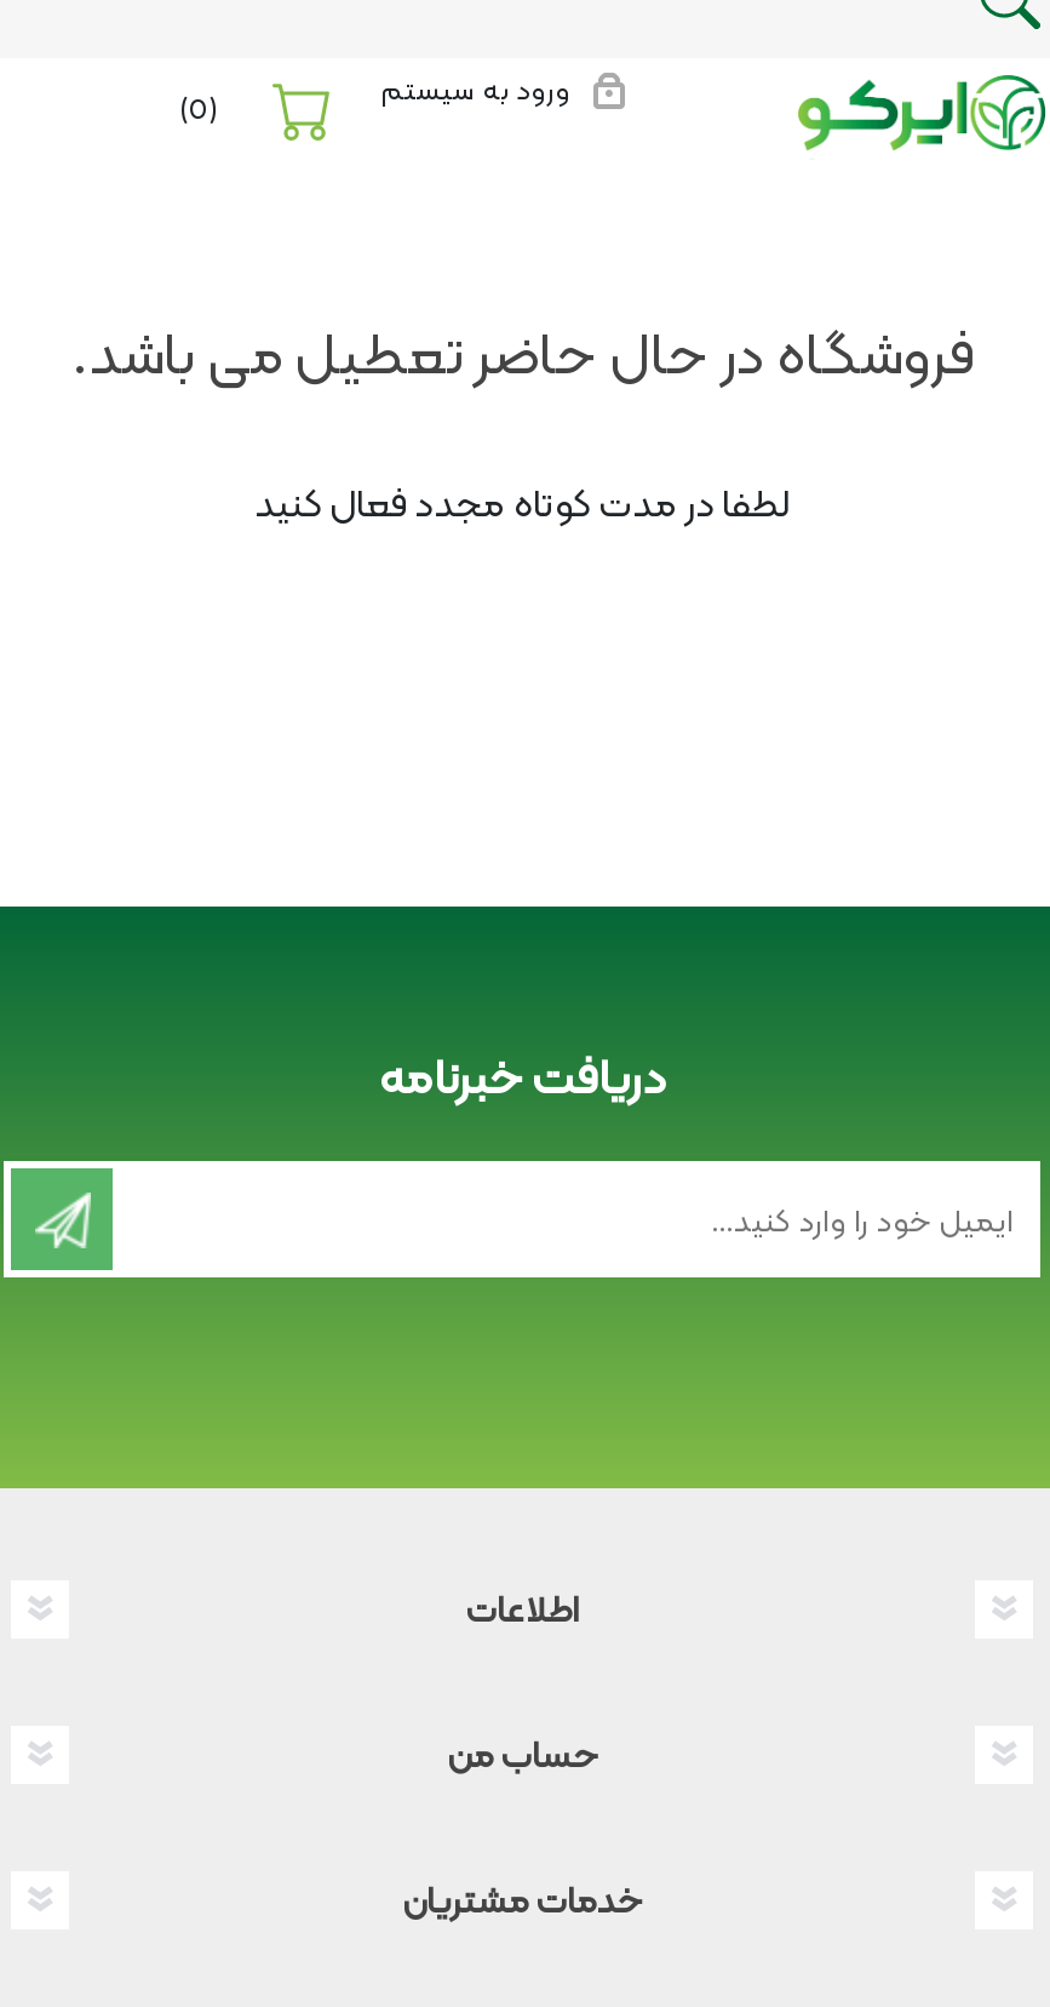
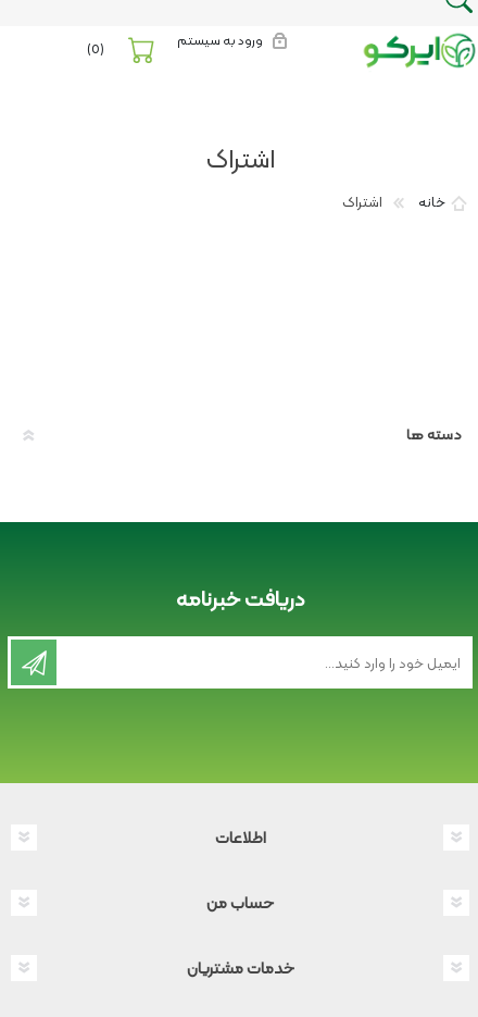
- فروشگاه در حال حاضر تعطیل می باشد.
+ اشتراک
+ خانه
+ اشتراک

- لطفا در مدت کوتاه مجدد فعال کنید
+ دسته ها
